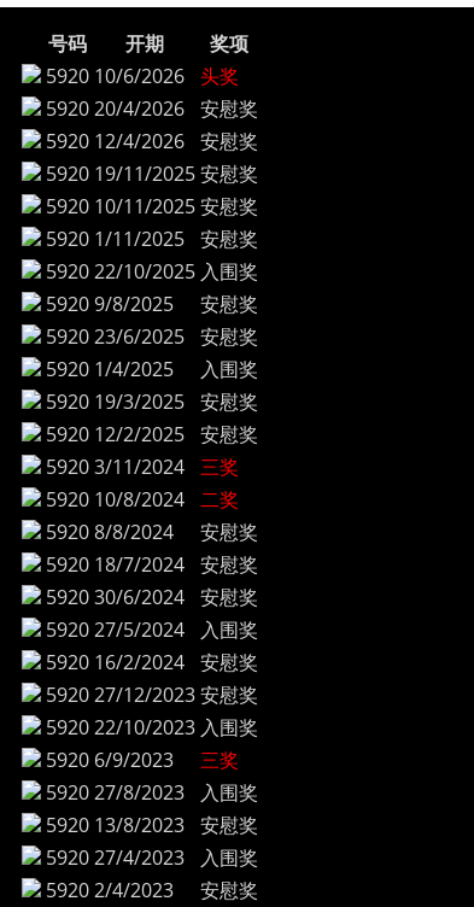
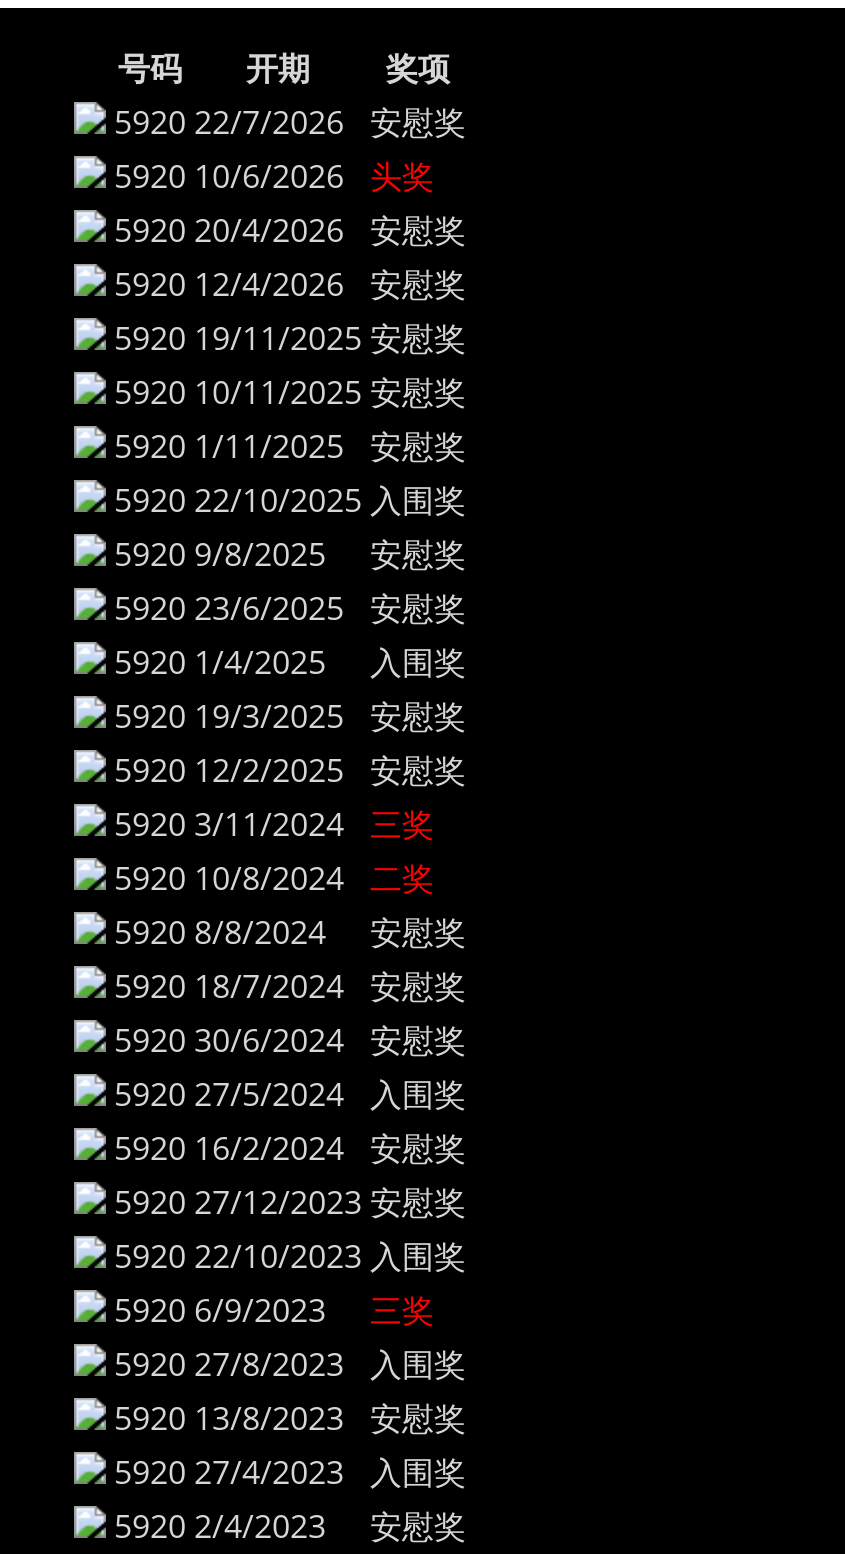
+ 5920 22/7/2026 安慰奖
